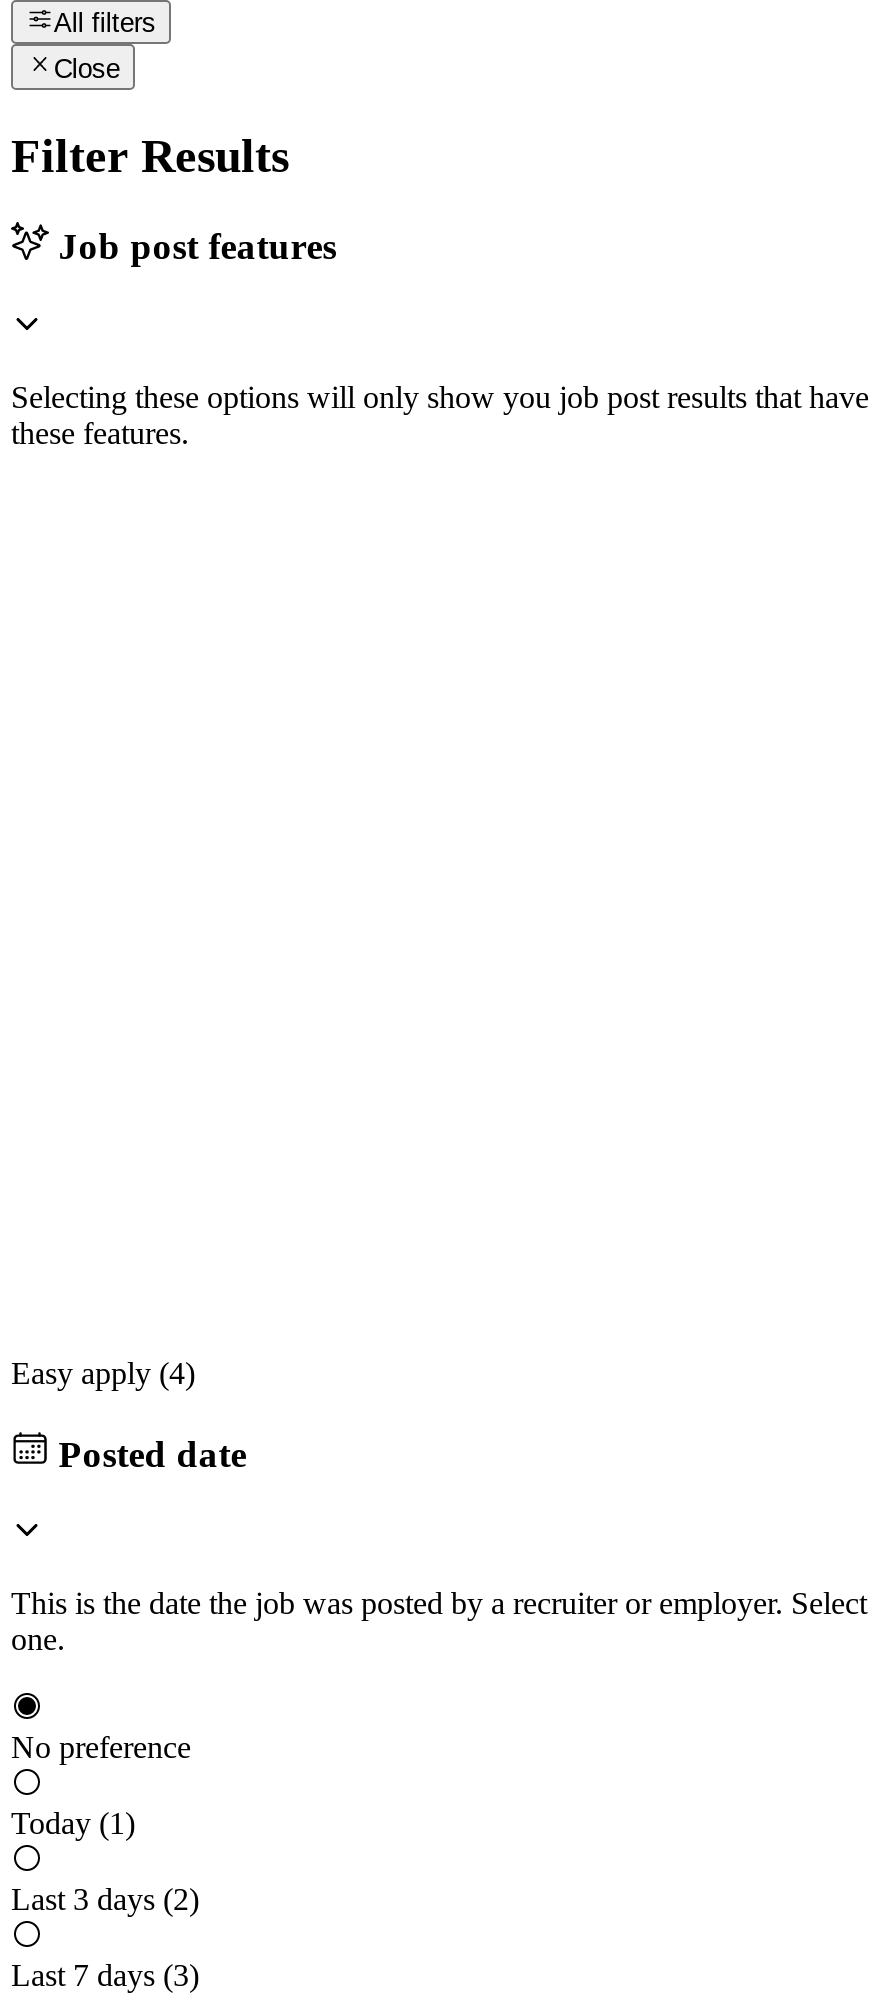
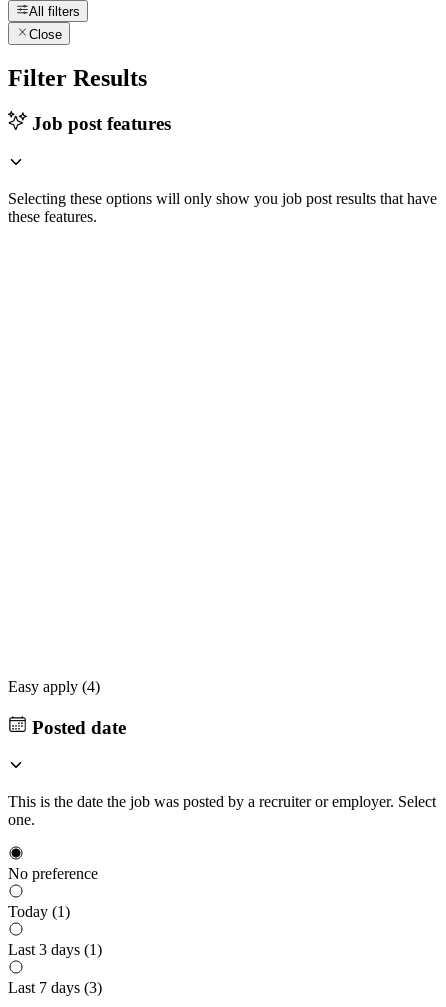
- Last 3 days (2)
+ Last 3 days (1)
